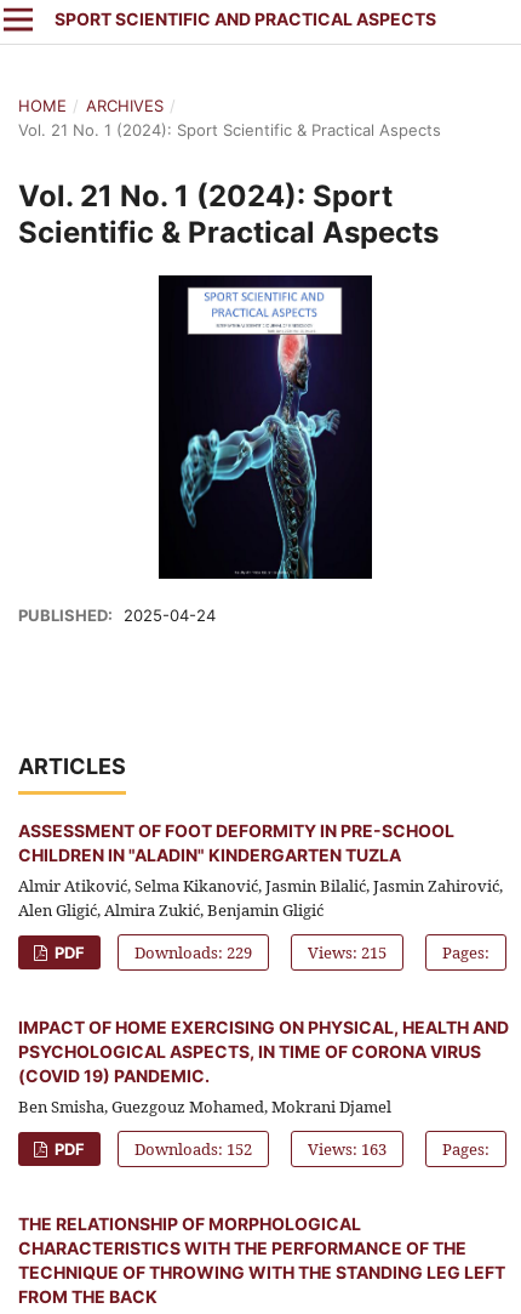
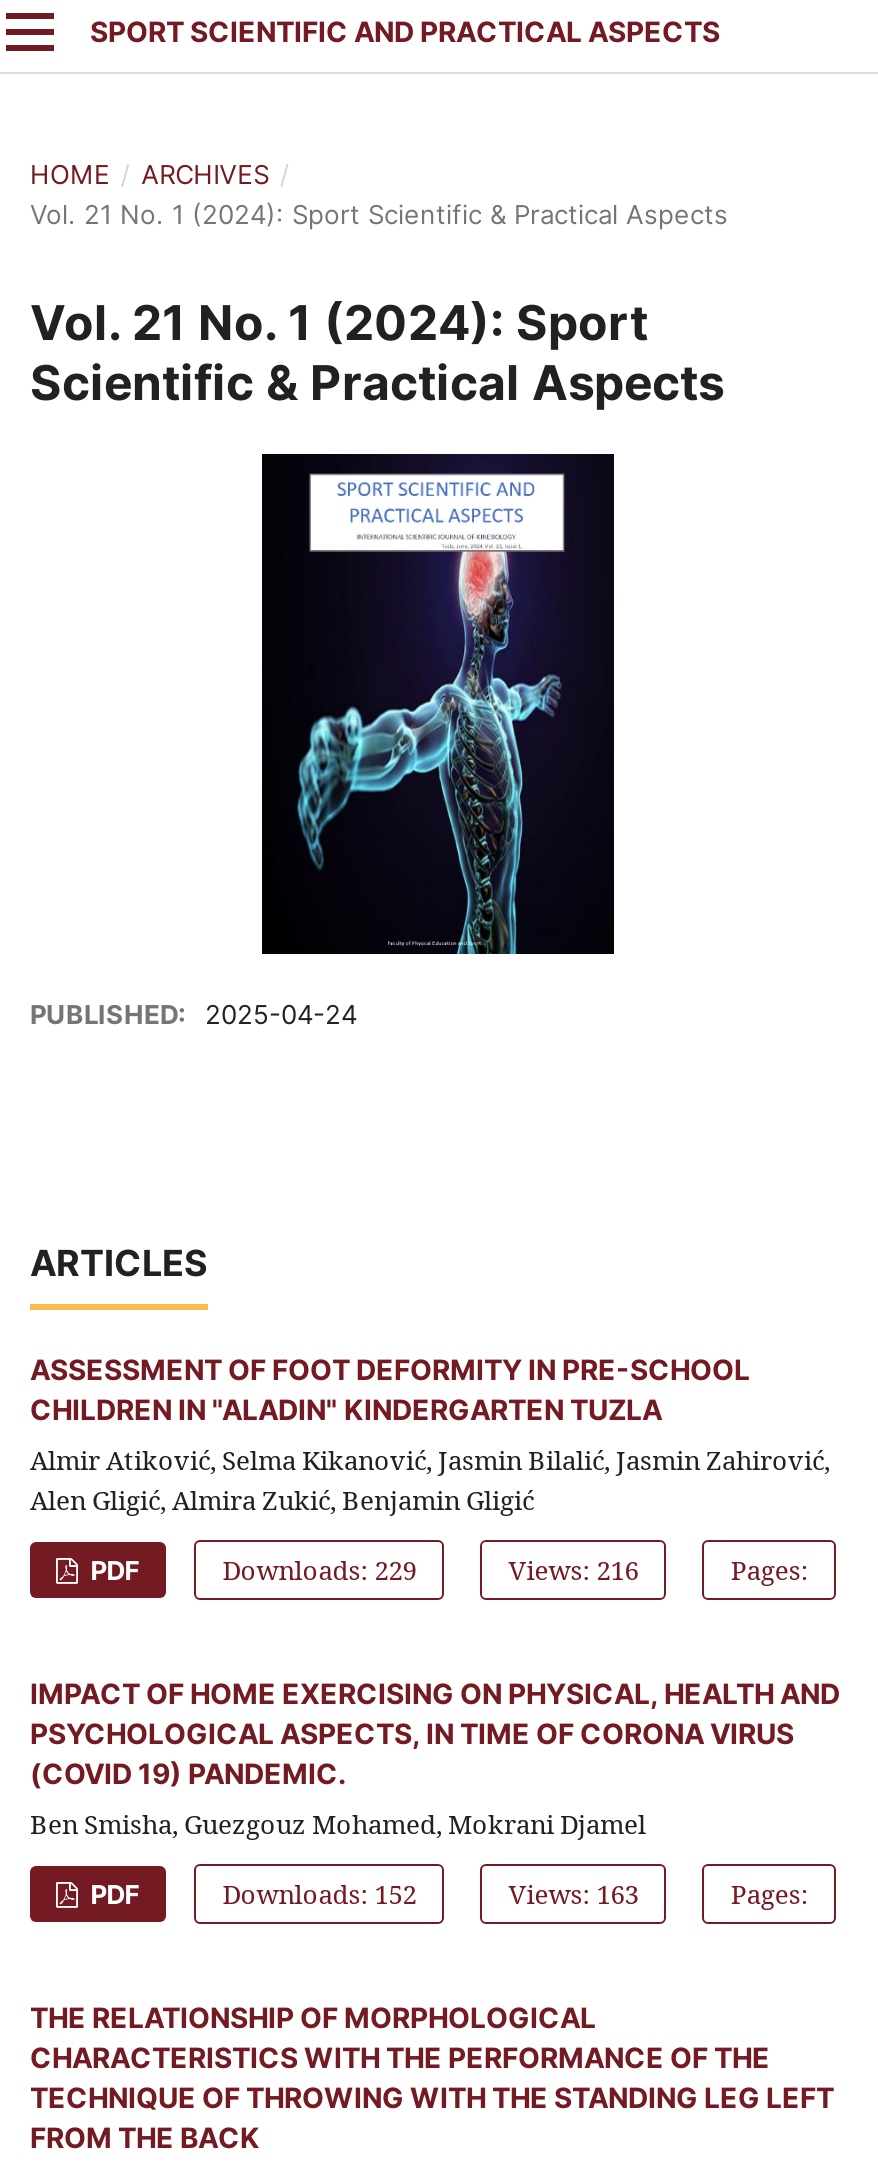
- Views: 215
+ Views: 216
